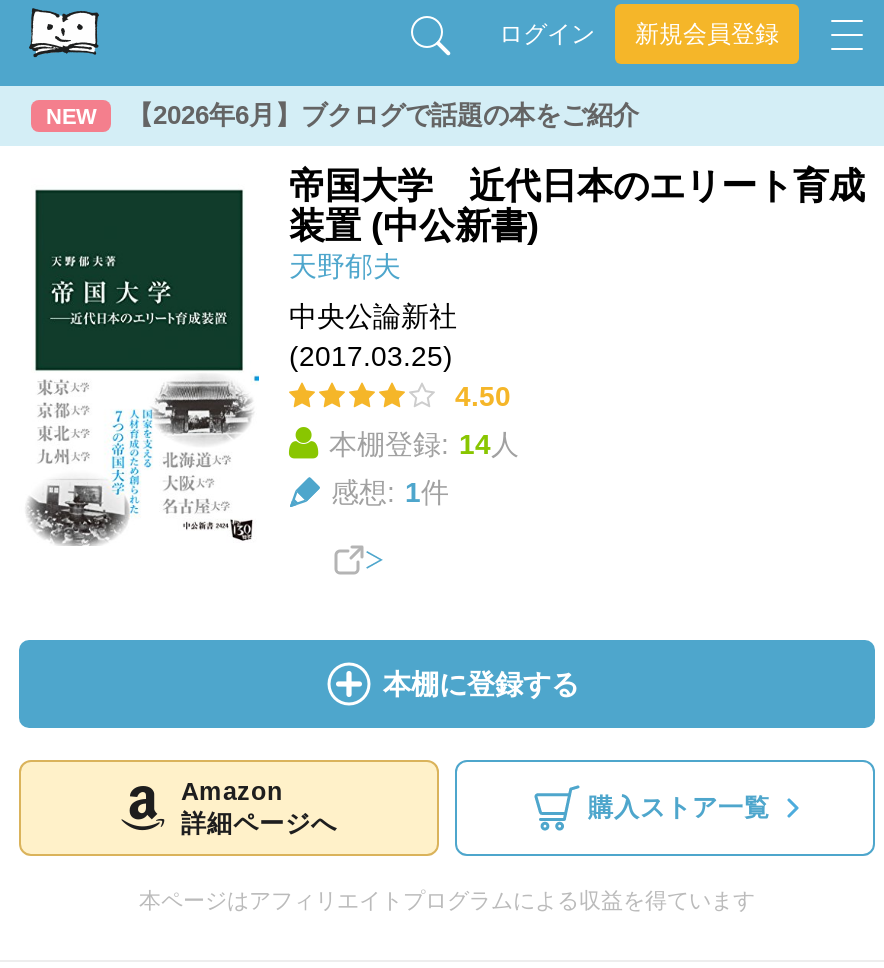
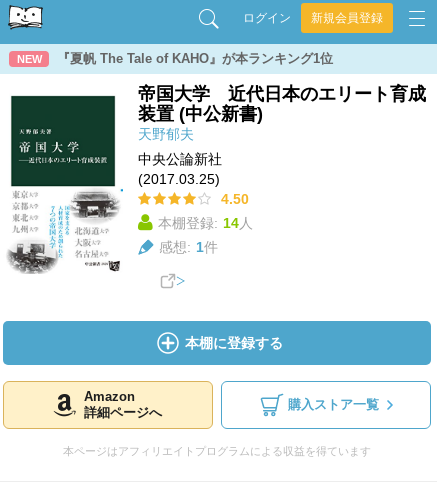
- 【2026年6月】ブクログで話題の本をご紹介
+ 『夏帆 The Tale of KAHO』が本ランキング1位
